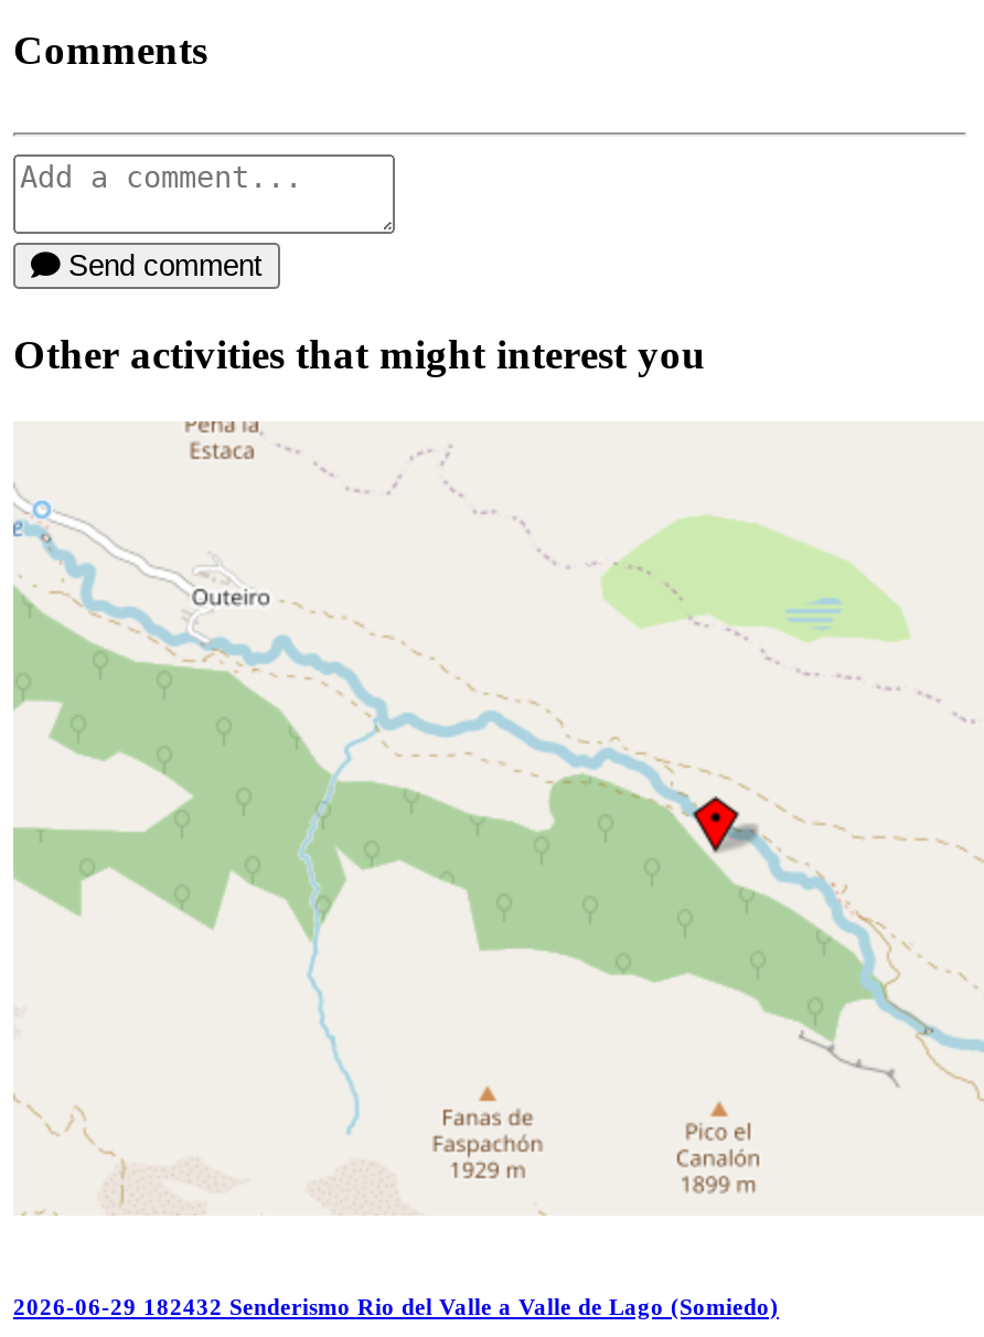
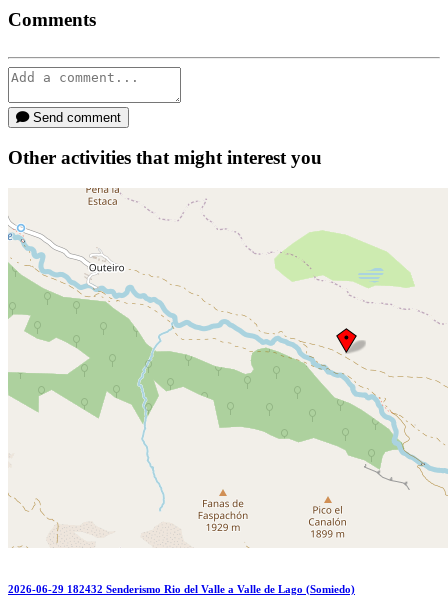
- [image]
+ [image]
